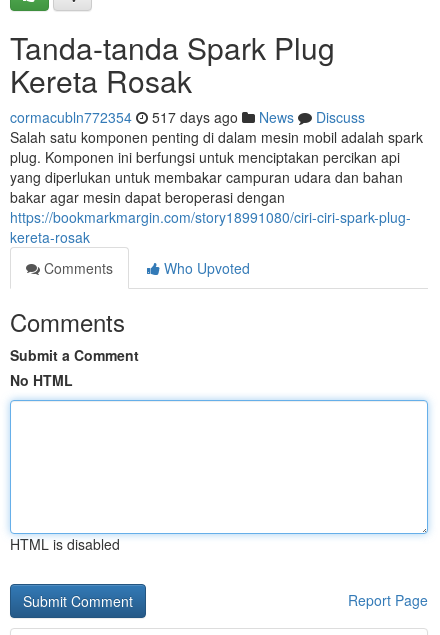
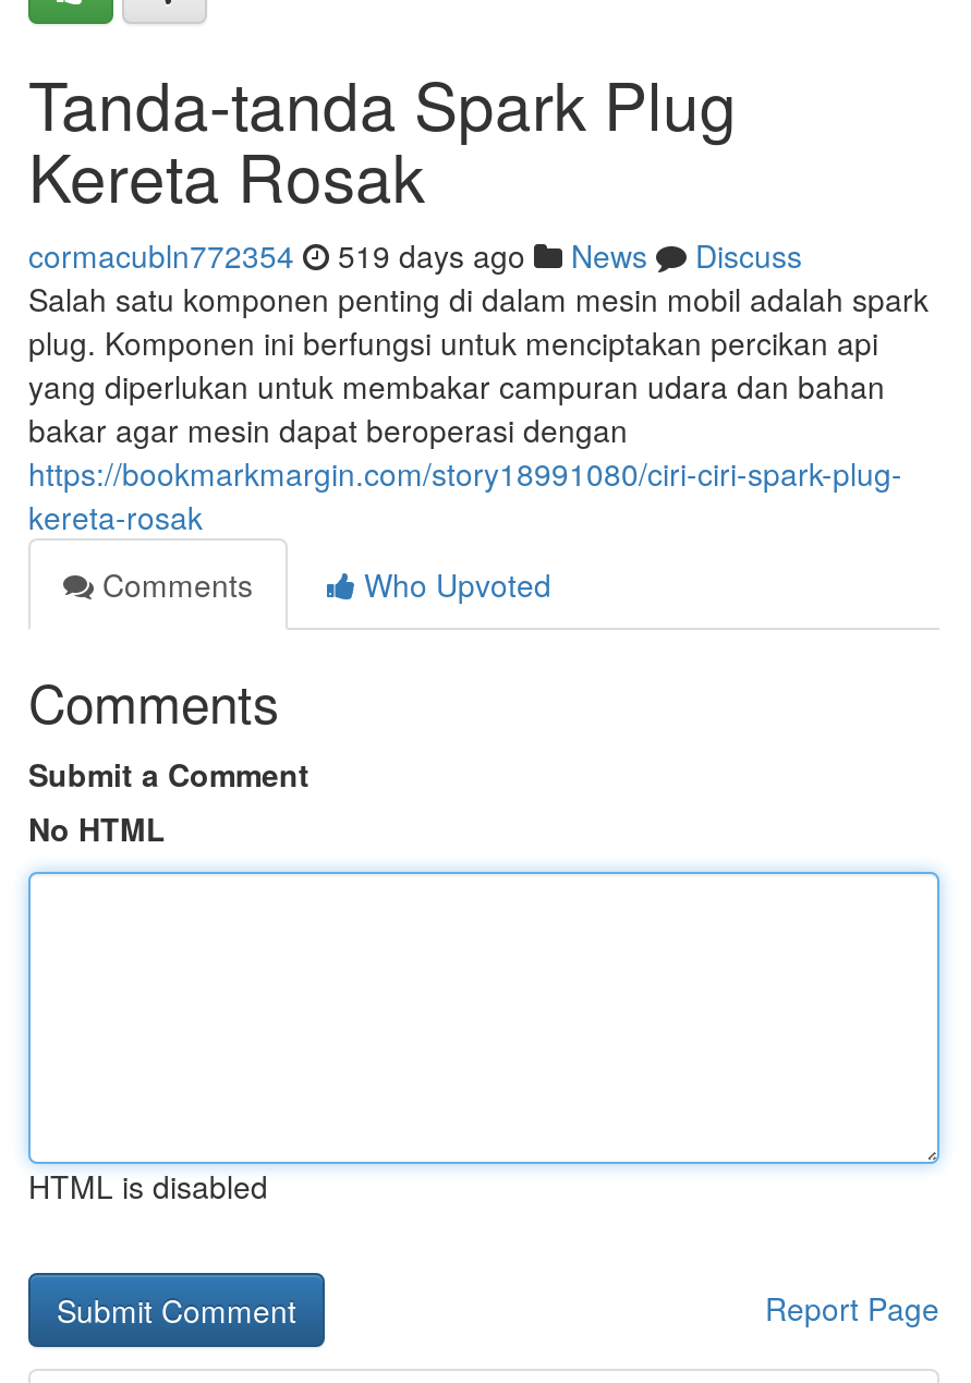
- cormacubln772354 517 days ago News Discuss
+ cormacubln772354 519 days ago News Discuss
